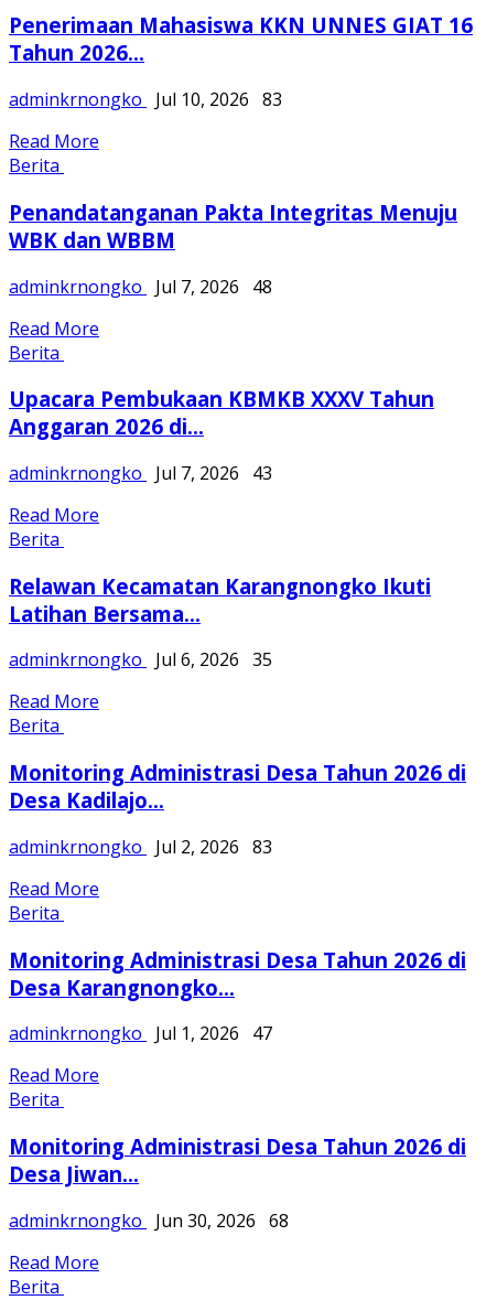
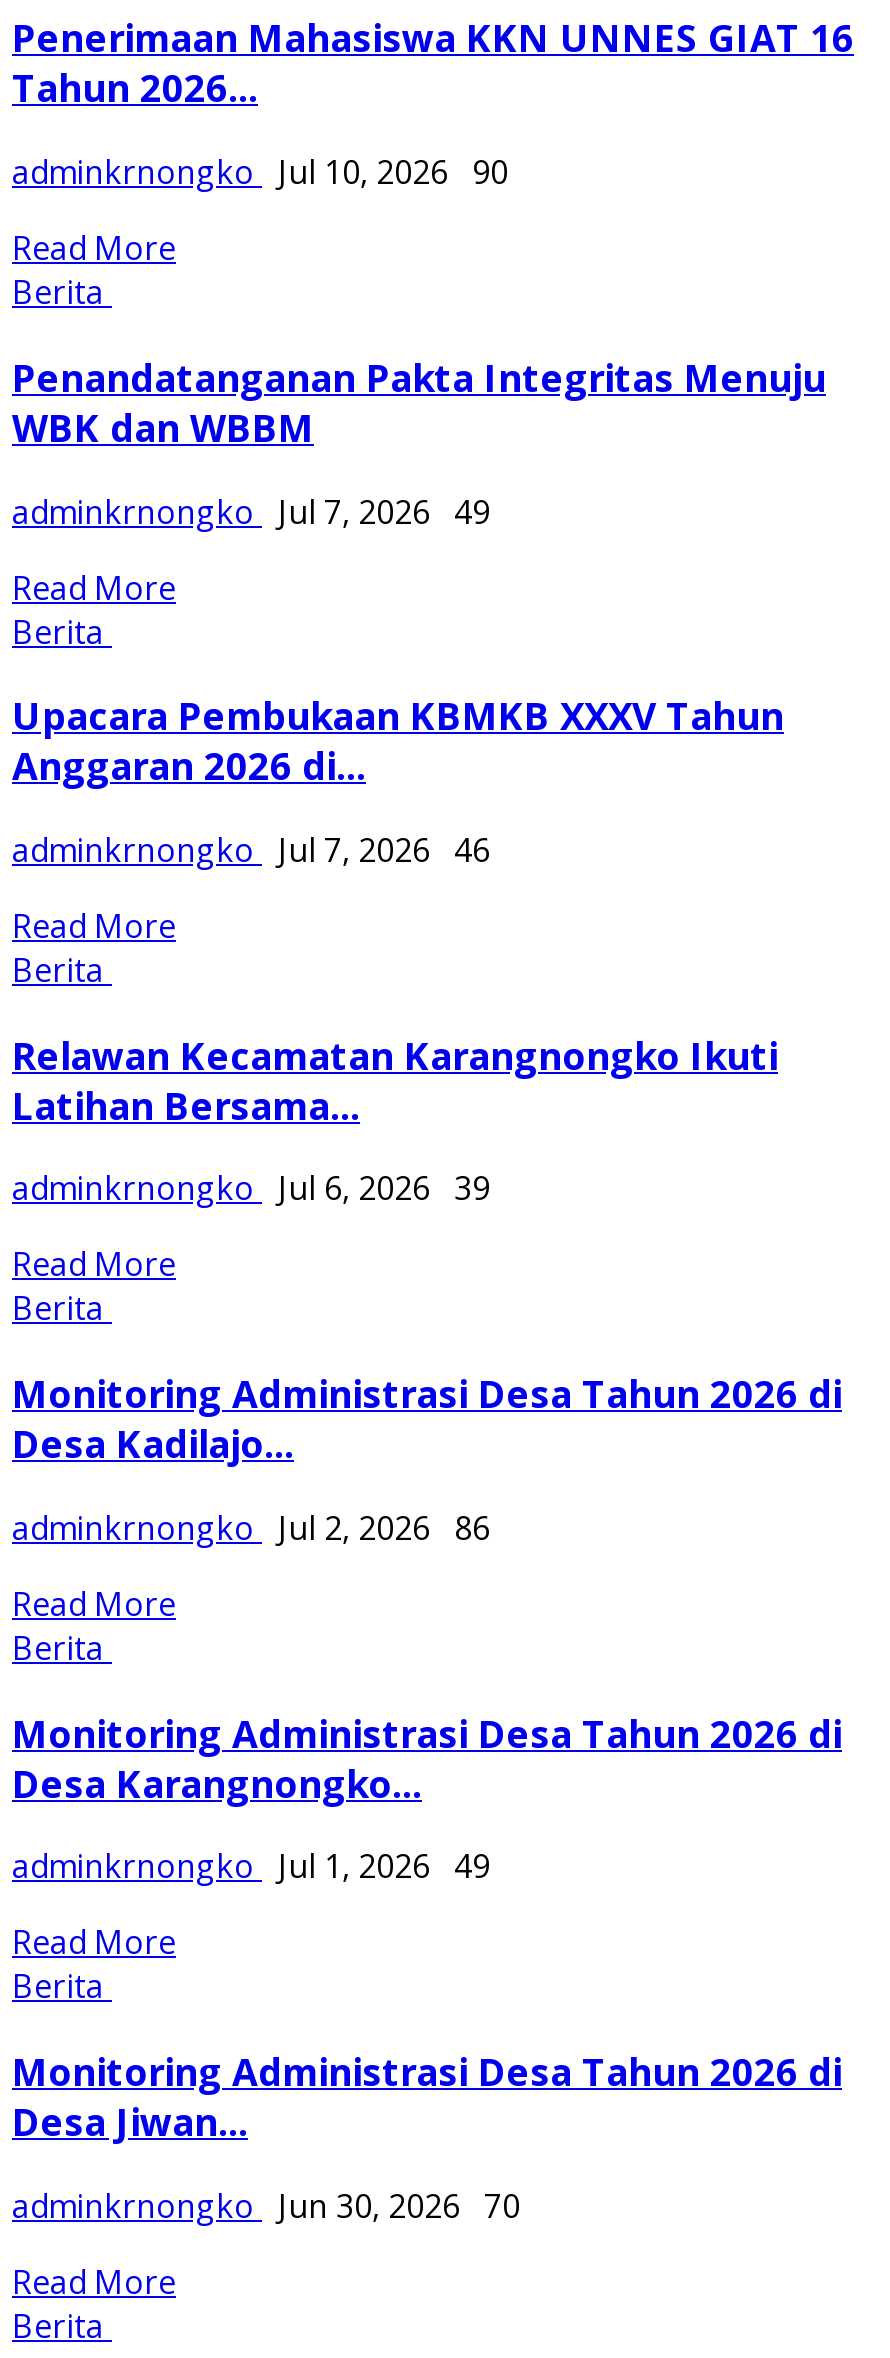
- adminkrnongko Jul 10, 2026 83
+ adminkrnongko Jul 10, 2026 90

- adminkrnongko Jul 7, 2026 48
+ adminkrnongko Jul 7, 2026 49

- adminkrnongko Jul 7, 2026 43
+ adminkrnongko Jul 7, 2026 46

- adminkrnongko Jul 6, 2026 35
+ adminkrnongko Jul 6, 2026 39

- adminkrnongko Jul 2, 2026 83
+ adminkrnongko Jul 2, 2026 86

- adminkrnongko Jul 1, 2026 47
+ adminkrnongko Jul 1, 2026 49

- adminkrnongko Jun 30, 2026 68
+ adminkrnongko Jun 30, 2026 70
